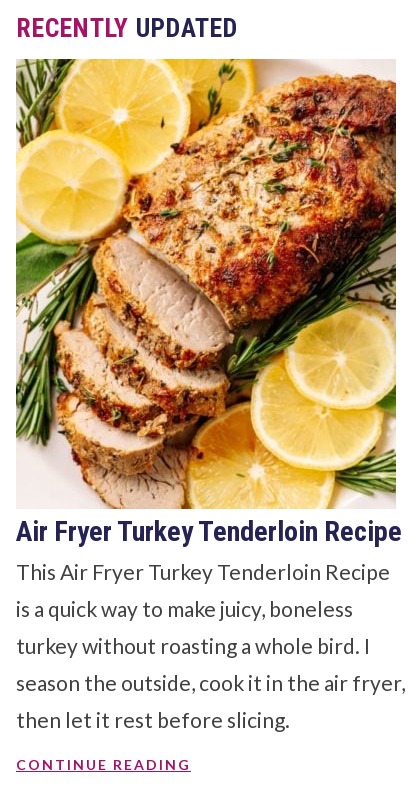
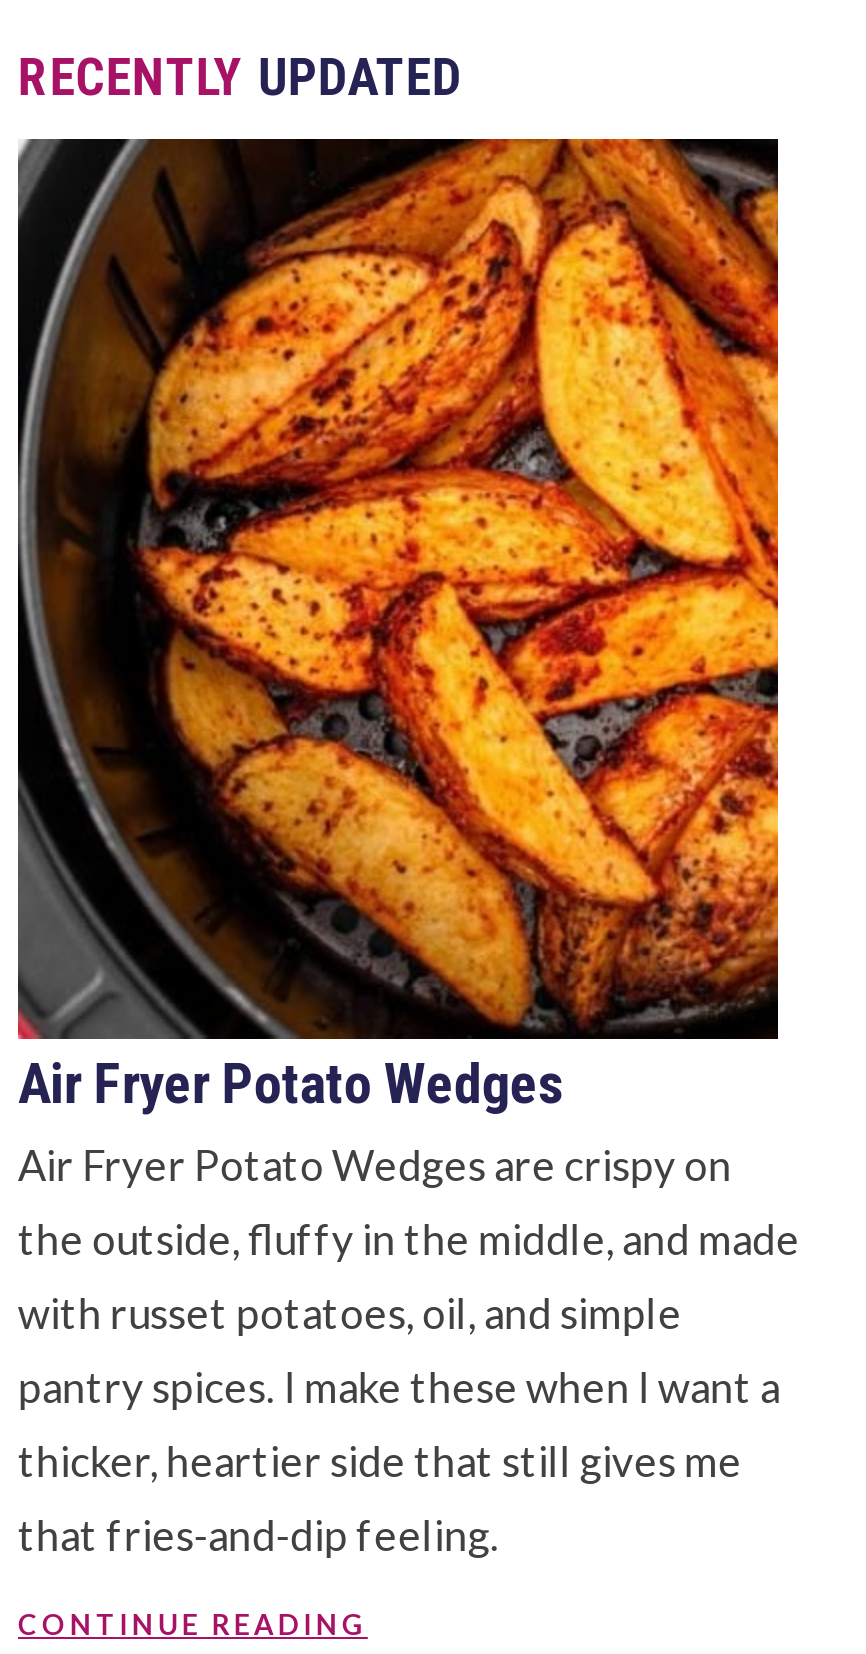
- [image]
- Air Fryer Turkey Tenderloin Recipe
- This Air Fryer Turkey Tenderloin Recipe
- is a quick way to make juicy, boneless
- turkey without roasting a whole bird. I
- season the outside, cook it in the air fryer,
- then let it rest before slicing.
+ [image]
+ Air Fryer Potato Wedges
+ Air Fryer Potato Wedges are crispy on
+ the outside, fluffy in the middle, and made
+ with russet potatoes, oil, and simple
+ pantry spices. I make these when I want a
+ thicker, heartier side that still gives me
+ that fries-and-dip feeling.
